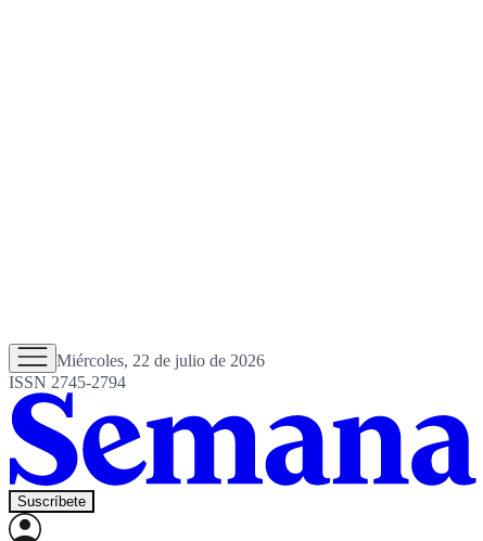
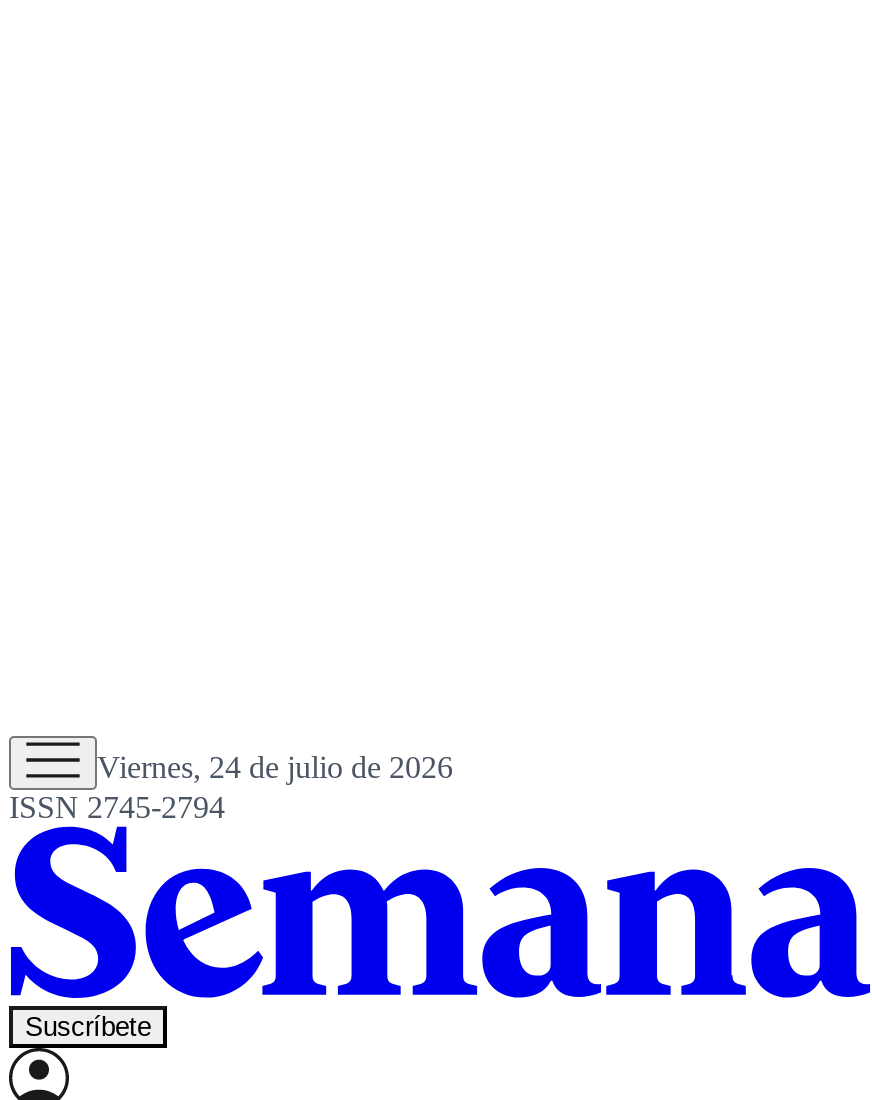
- Miércoles, 22 de julio de 2026
+ Viernes, 24 de julio de 2026
